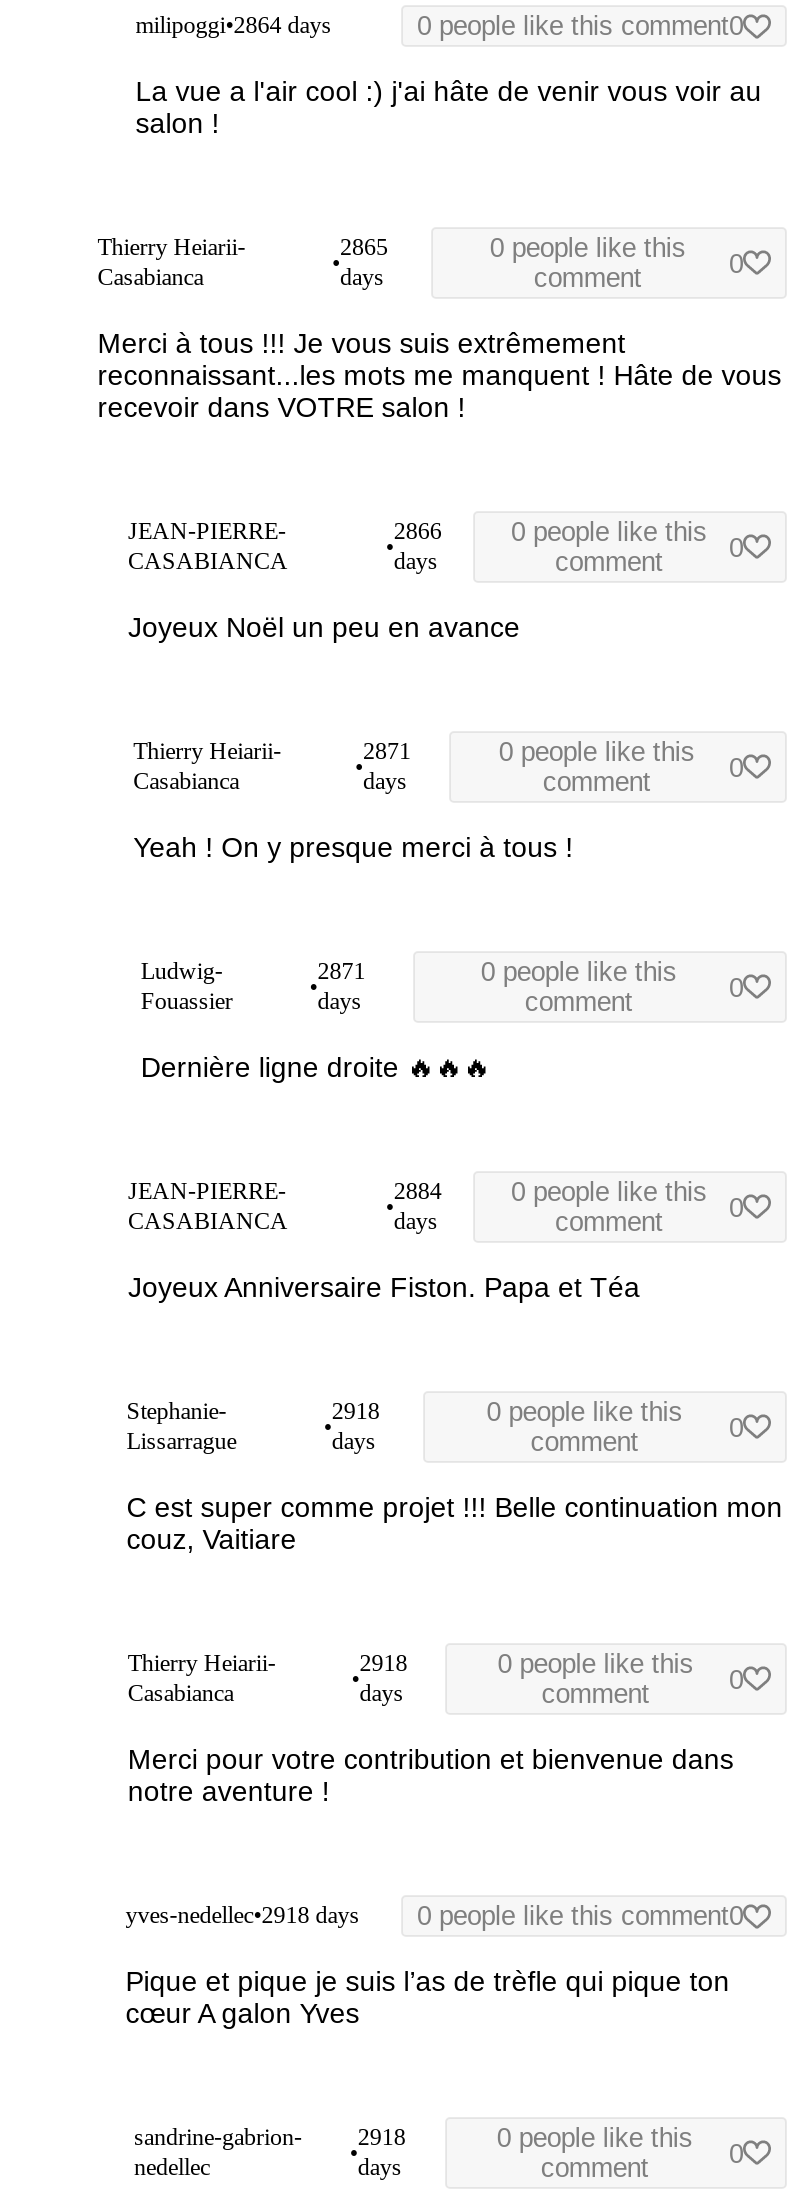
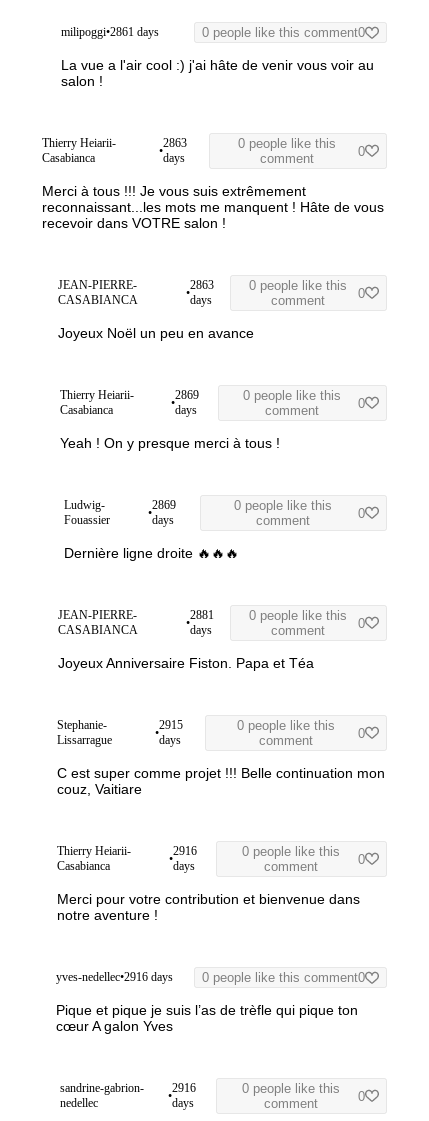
- milipoggi•2864 days
+ milipoggi•2861 days

- 2865
+ 2863

- 2866
+ 2863

- 2871
+ 2869

- 2871
+ 2869

- 2884
+ 2881

- 2918
+ 2915

- 2918
+ 2916

- yves-nedellec•2918 days
+ yves-nedellec•2916 days

- sandrine-gabrion- 2918
+ sandrine-gabrion- 2916
